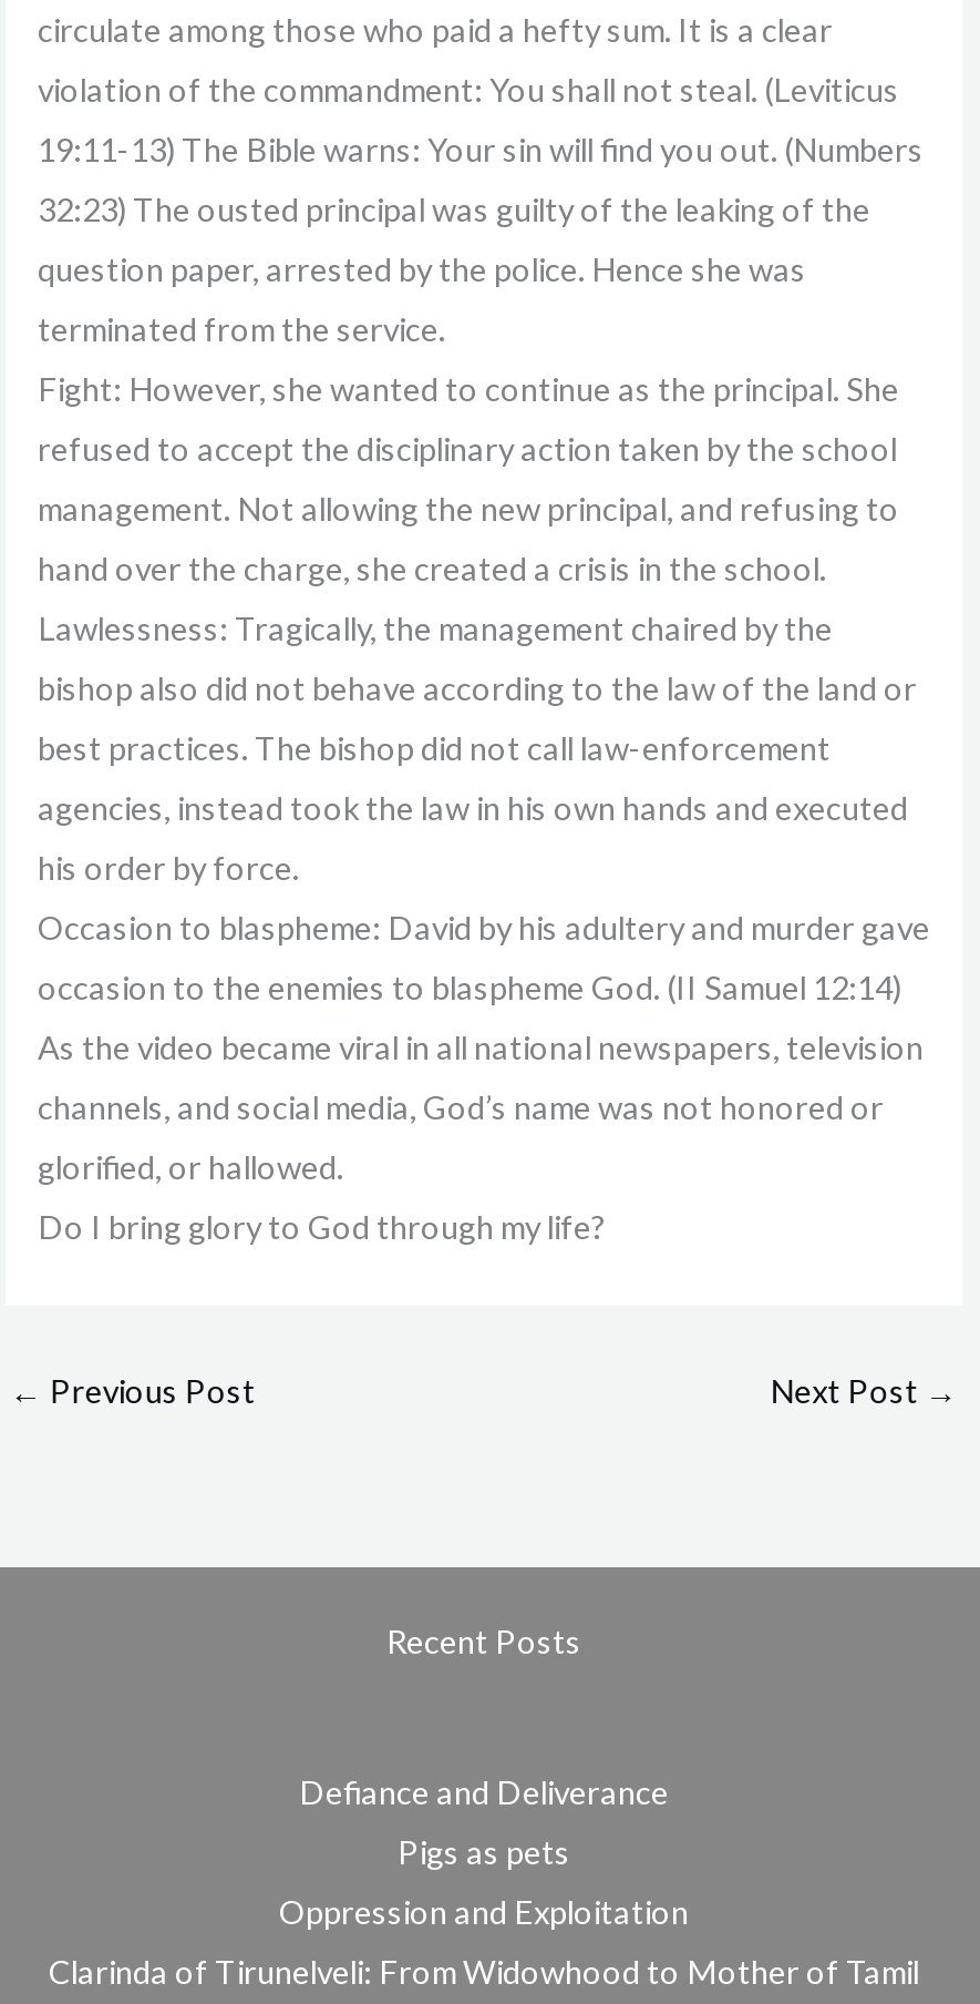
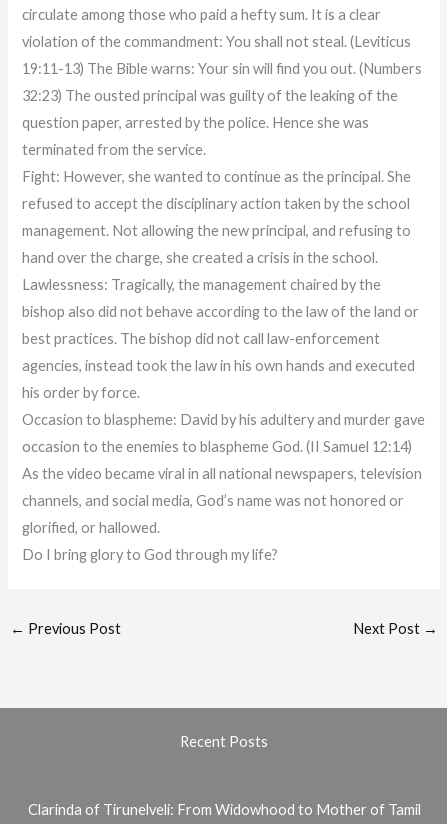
- Defiance and Deliverance
- Pigs as pets
- Oppression and Exploitation
